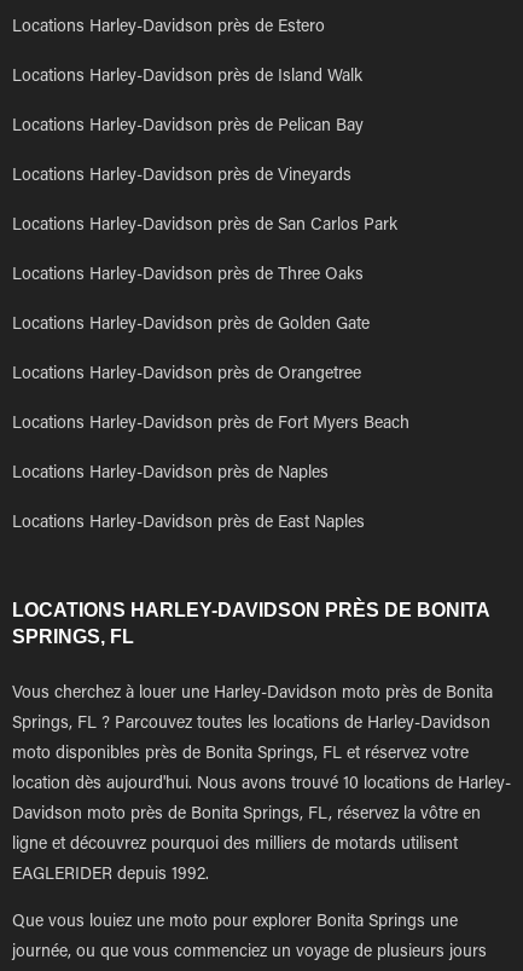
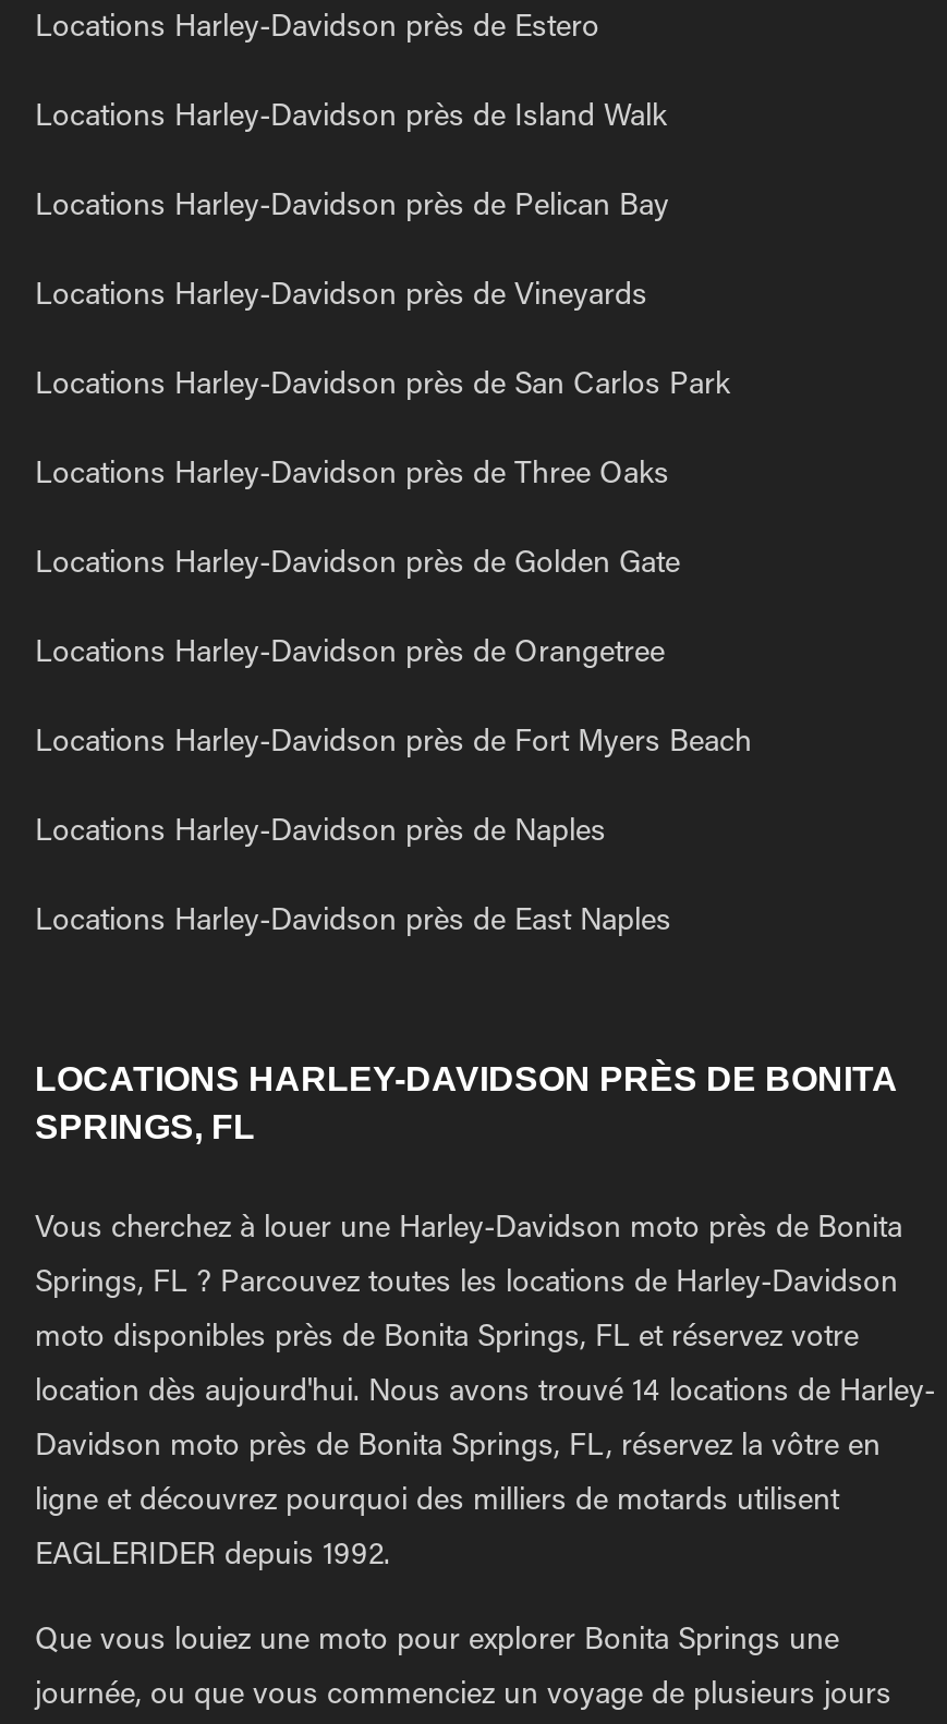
- location dès aujourd'hui. Nous avons trouvé 10 locations de Harley-
+ location dès aujourd'hui. Nous avons trouvé 14 locations de Harley-
